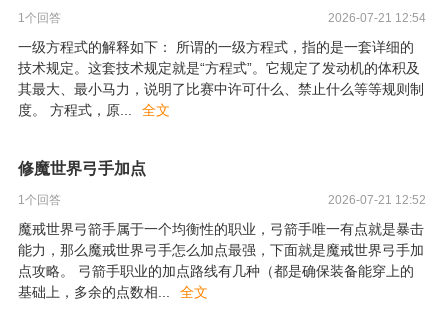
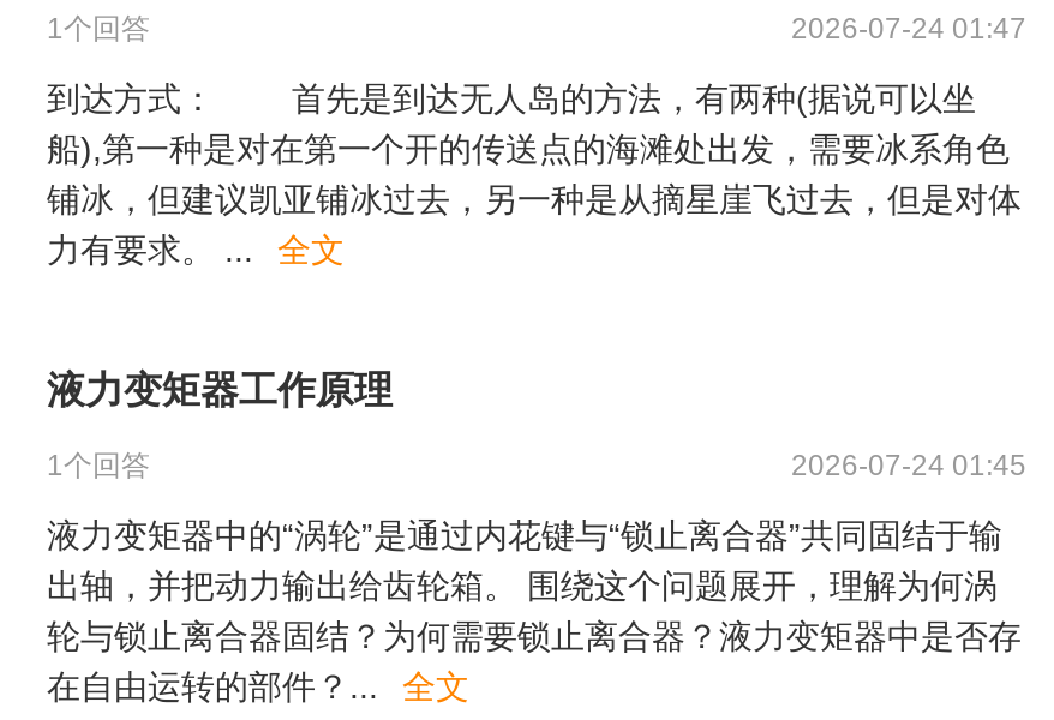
- 2026-07-21 12:54
+ 2026-07-24 01:47

- 一级方程式的解释如下： 所谓的一级方程式，指的是一套详细的
- 技术规定。这套技术规定就是“方程式”。它规定了发动机的体积及
- 其最大、最小马力，说明了比赛中许可什么、禁止什么等等规则制
- 度。 方程式，原...
+ 到达方式： 首先是到达无人岛的方法，有两种(据说可以坐
+ 船),第一种是对在第一个开的传送点的海滩处出发，需要冰系角色
+ 铺冰，但建议凯亚铺冰过去，另一种是从摘星崖飞过去，但是对体
+ 力有要求。...

- 修魔世界弓手加点
+ 液力变矩器工作原理

- 2026-07-21 12:52
+ 2026-07-24 01:45

- 魔戒世界弓箭手属于一个均衡性的职业，弓箭手唯一有点就是暴击
- 能力，那么魔戒世界弓手怎么加点最强，下面就是魔戒世界弓手加
- 点攻略。 弓箭手职业的加点路线有几种（都是确保装备能穿上的
- 基础上，多余的点数相...
+ 液力变矩器中的“涡轮”是通过内花键与“锁止离合器”共同固结于输
+ 出轴，并把动力输出给齿轮箱。 围绕这个问题展开，理解为何涡
+ 轮与锁止离合器固结？为何需要锁止离合器？液力变矩器中是否存
+ 在自由运转的部件？...
